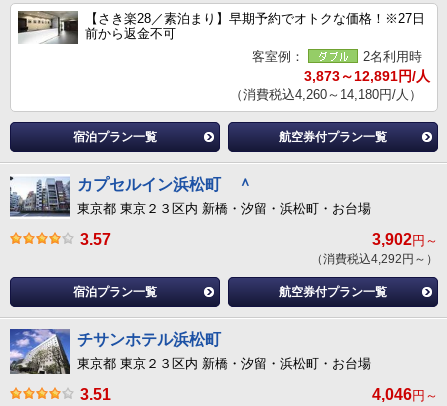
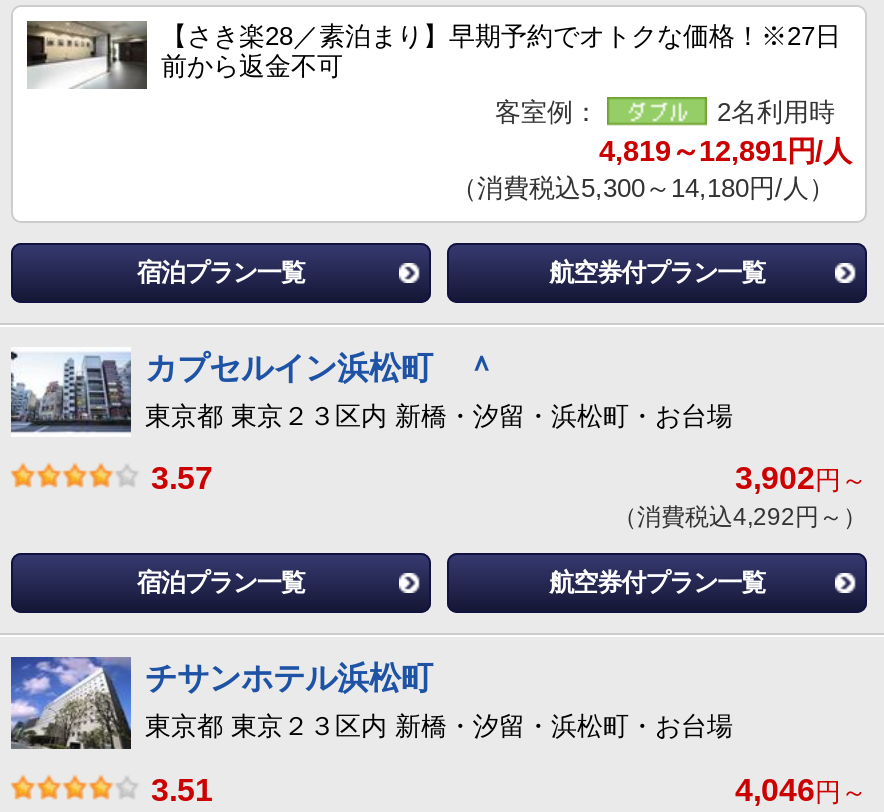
- 3,873～12,891円/人
+ 4,819～12,891円/人

- （消費税込4,260～14,180円/人）
+ （消費税込5,300～14,180円/人）
